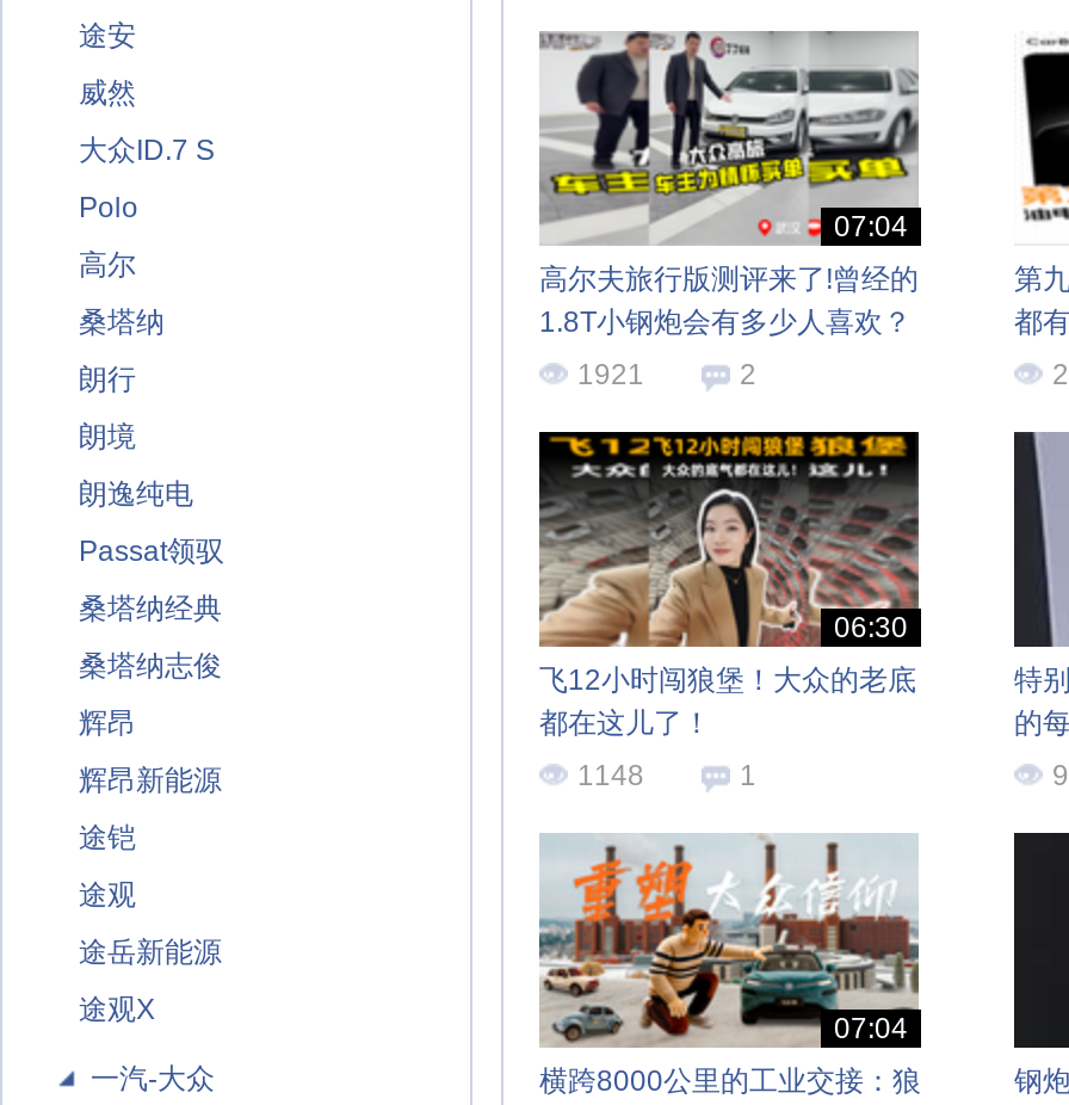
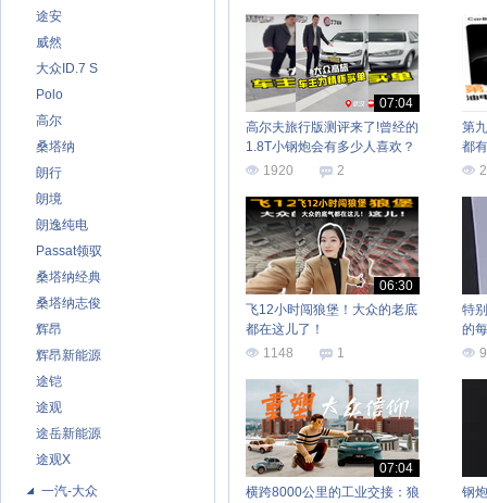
- 1921
+ 1920
